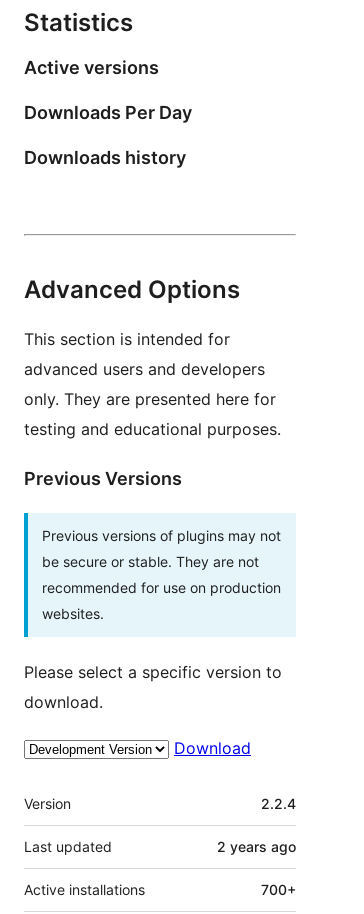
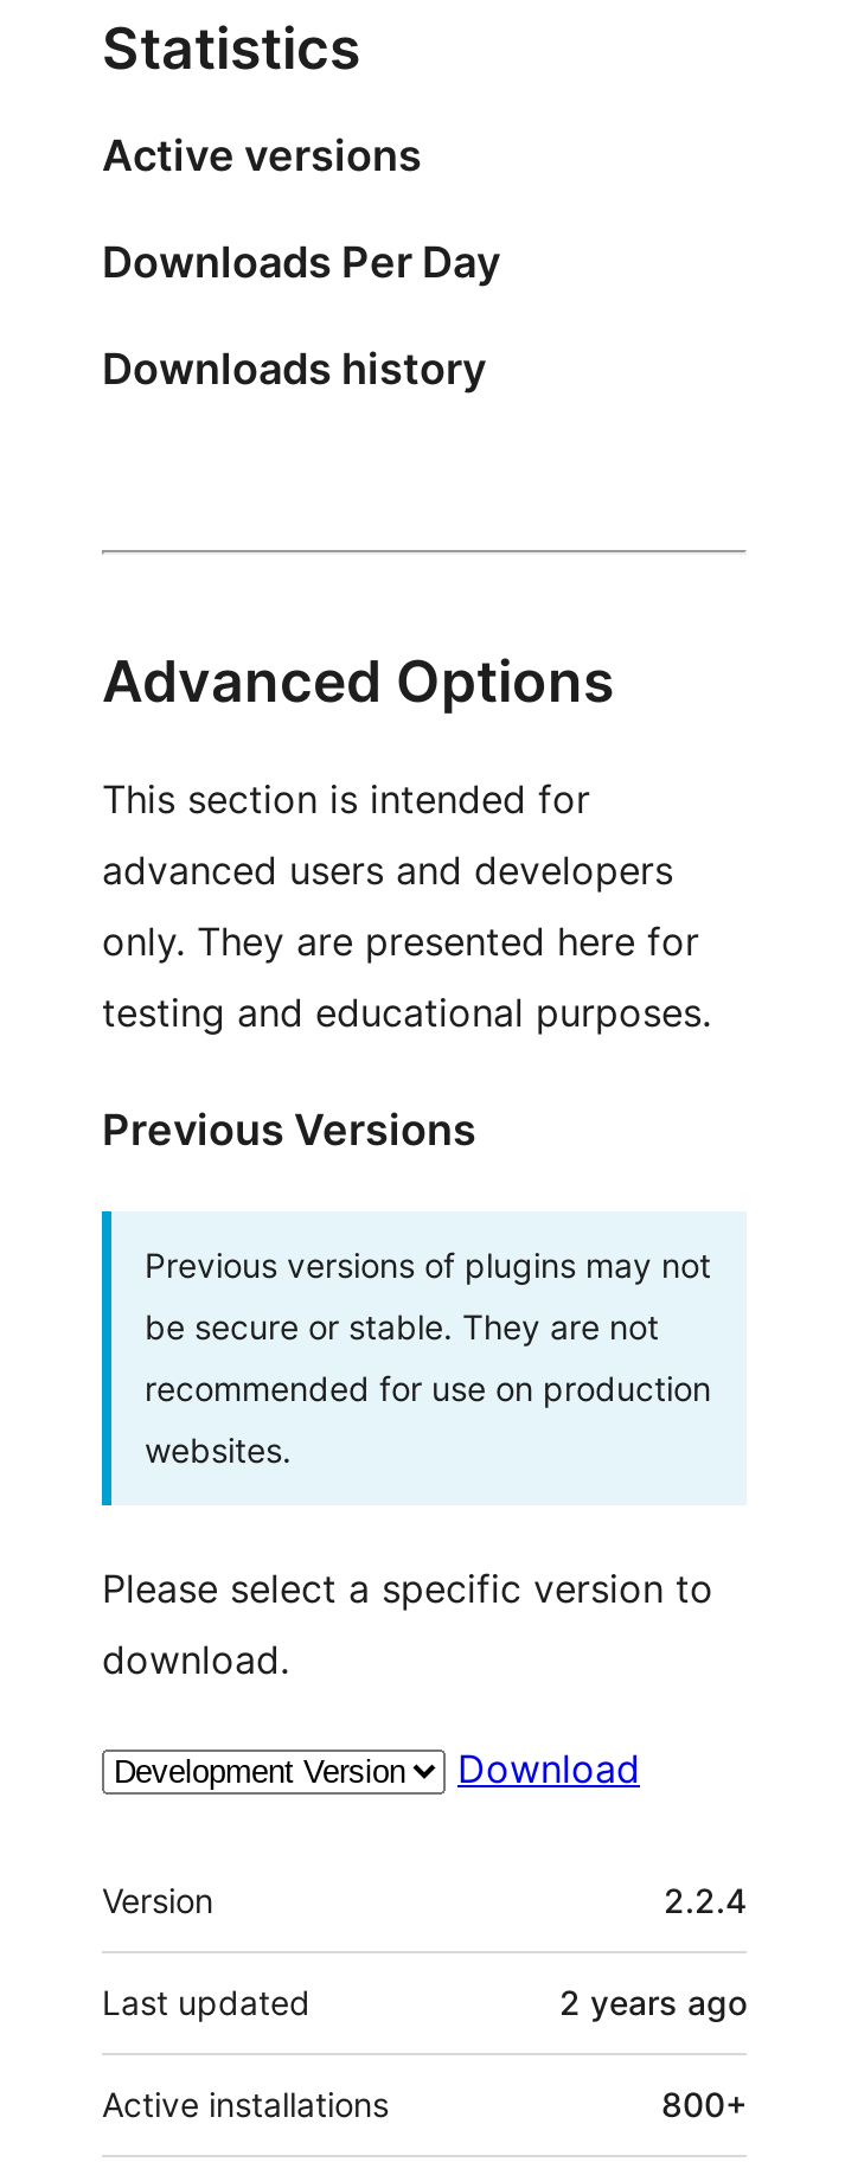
- 700+
+ 800+
